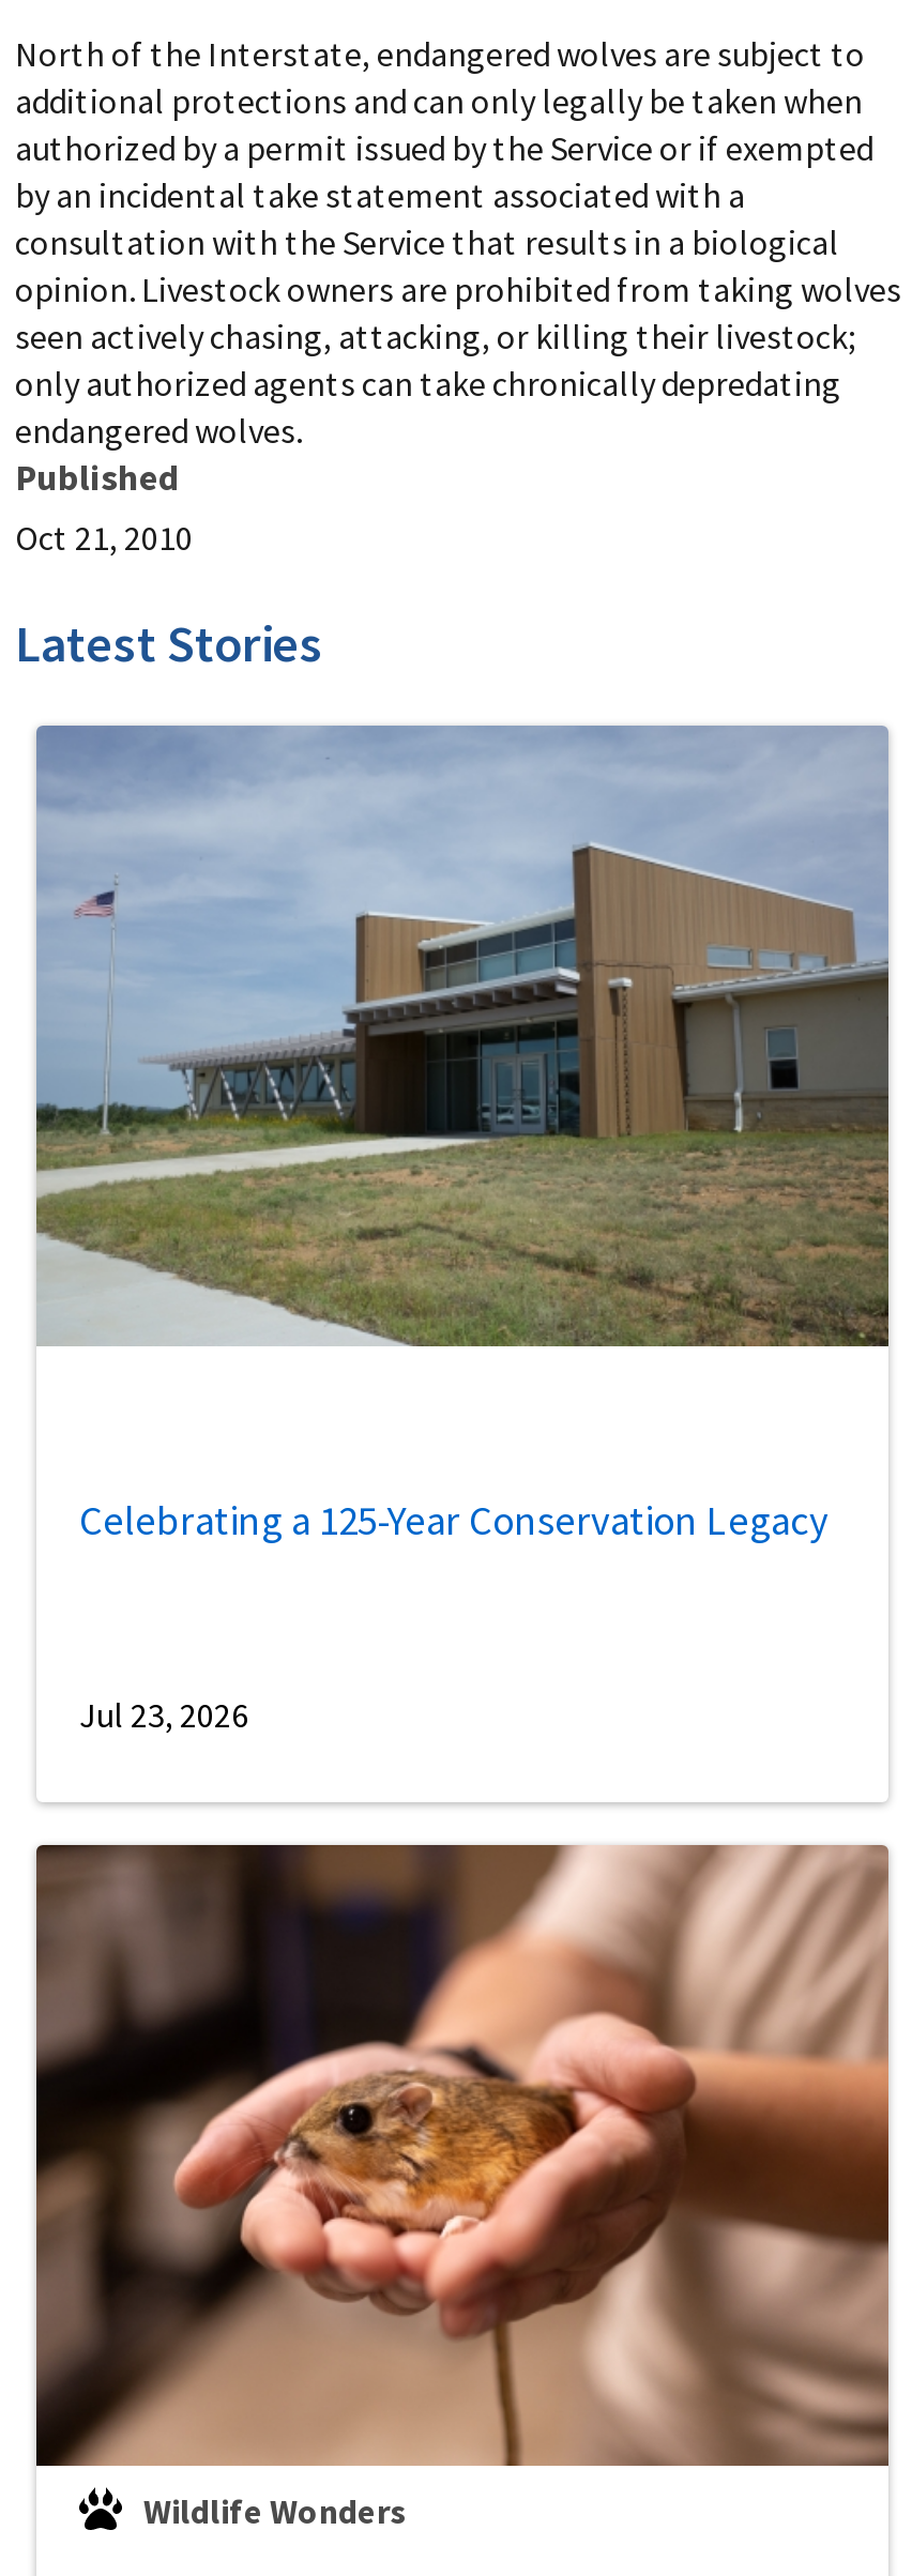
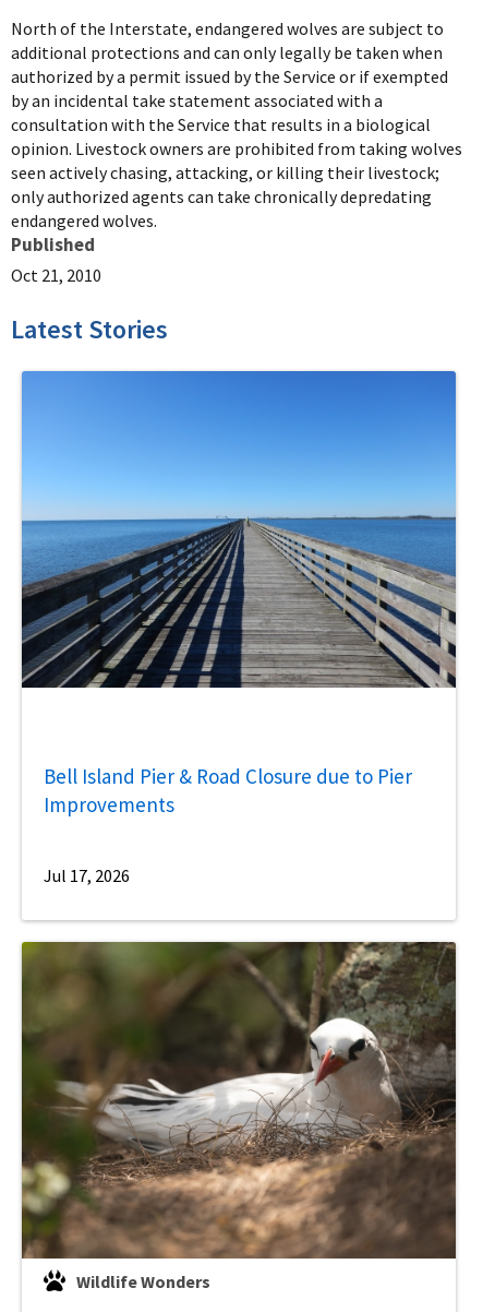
- [image]
+ [image]

- Celebrating a 125-Year Conservation Legacy
+ Bell Island Pier & Road Closure due to Pier
+ Improvements

- Jul 23, 2026
+ Jul 17, 2026

- [image]
+ [image]
